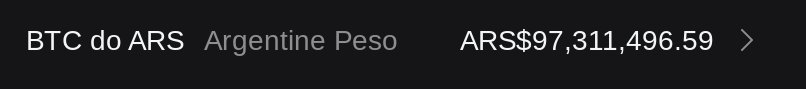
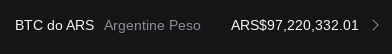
- BTC do ARS Argentine Peso ARS$97,311,496.59
+ BTC do ARS Argentine Peso ARS$97,220,332.01
